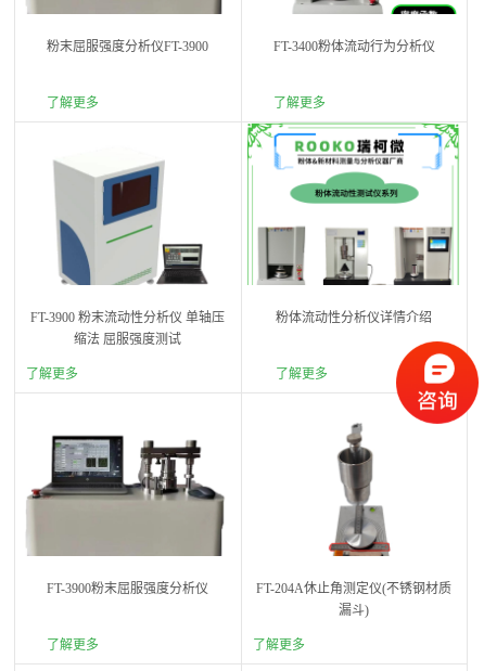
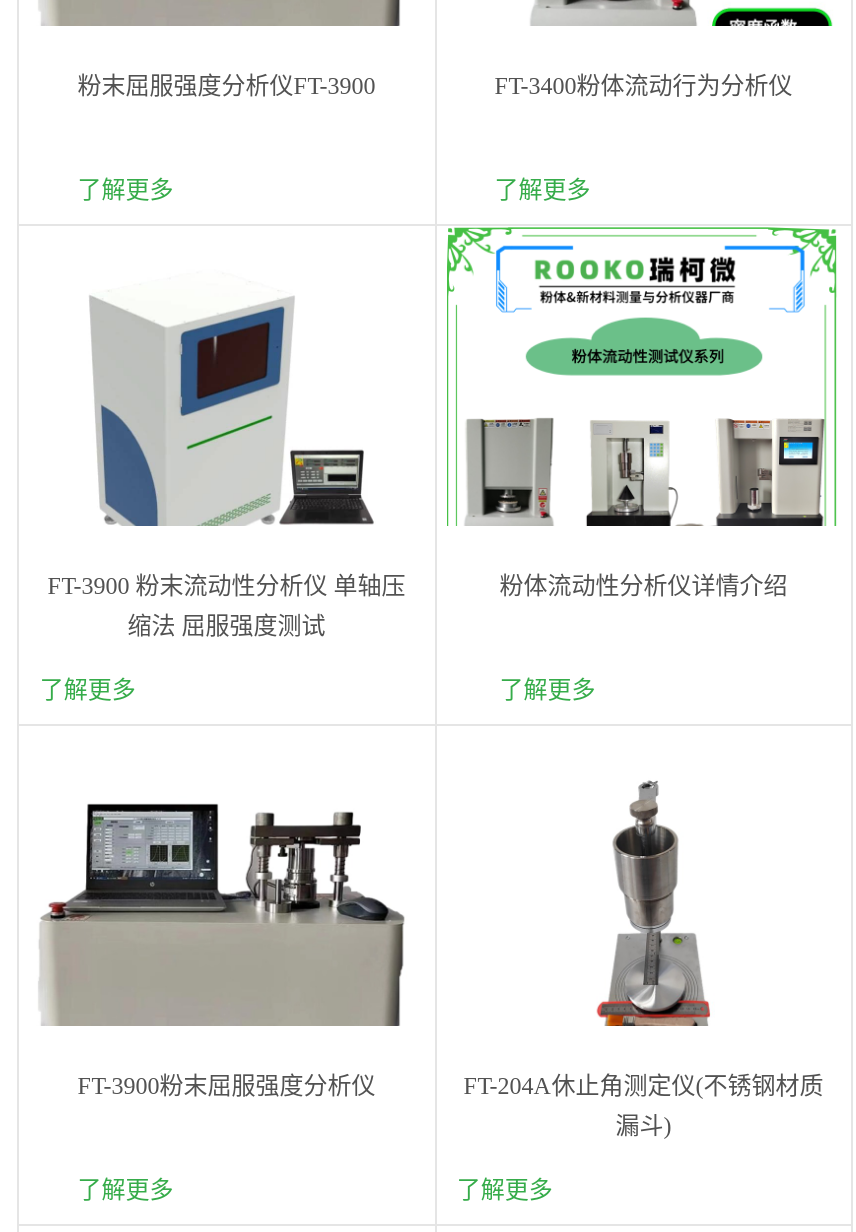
- [image]
